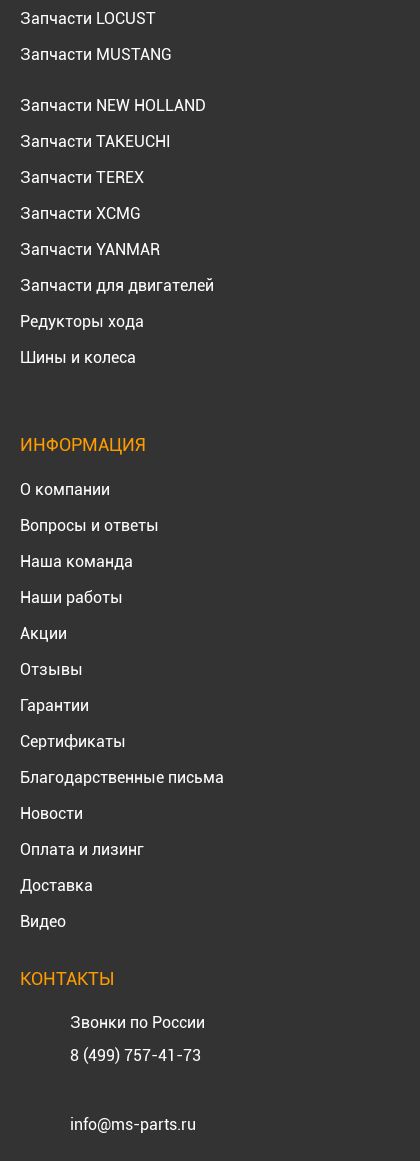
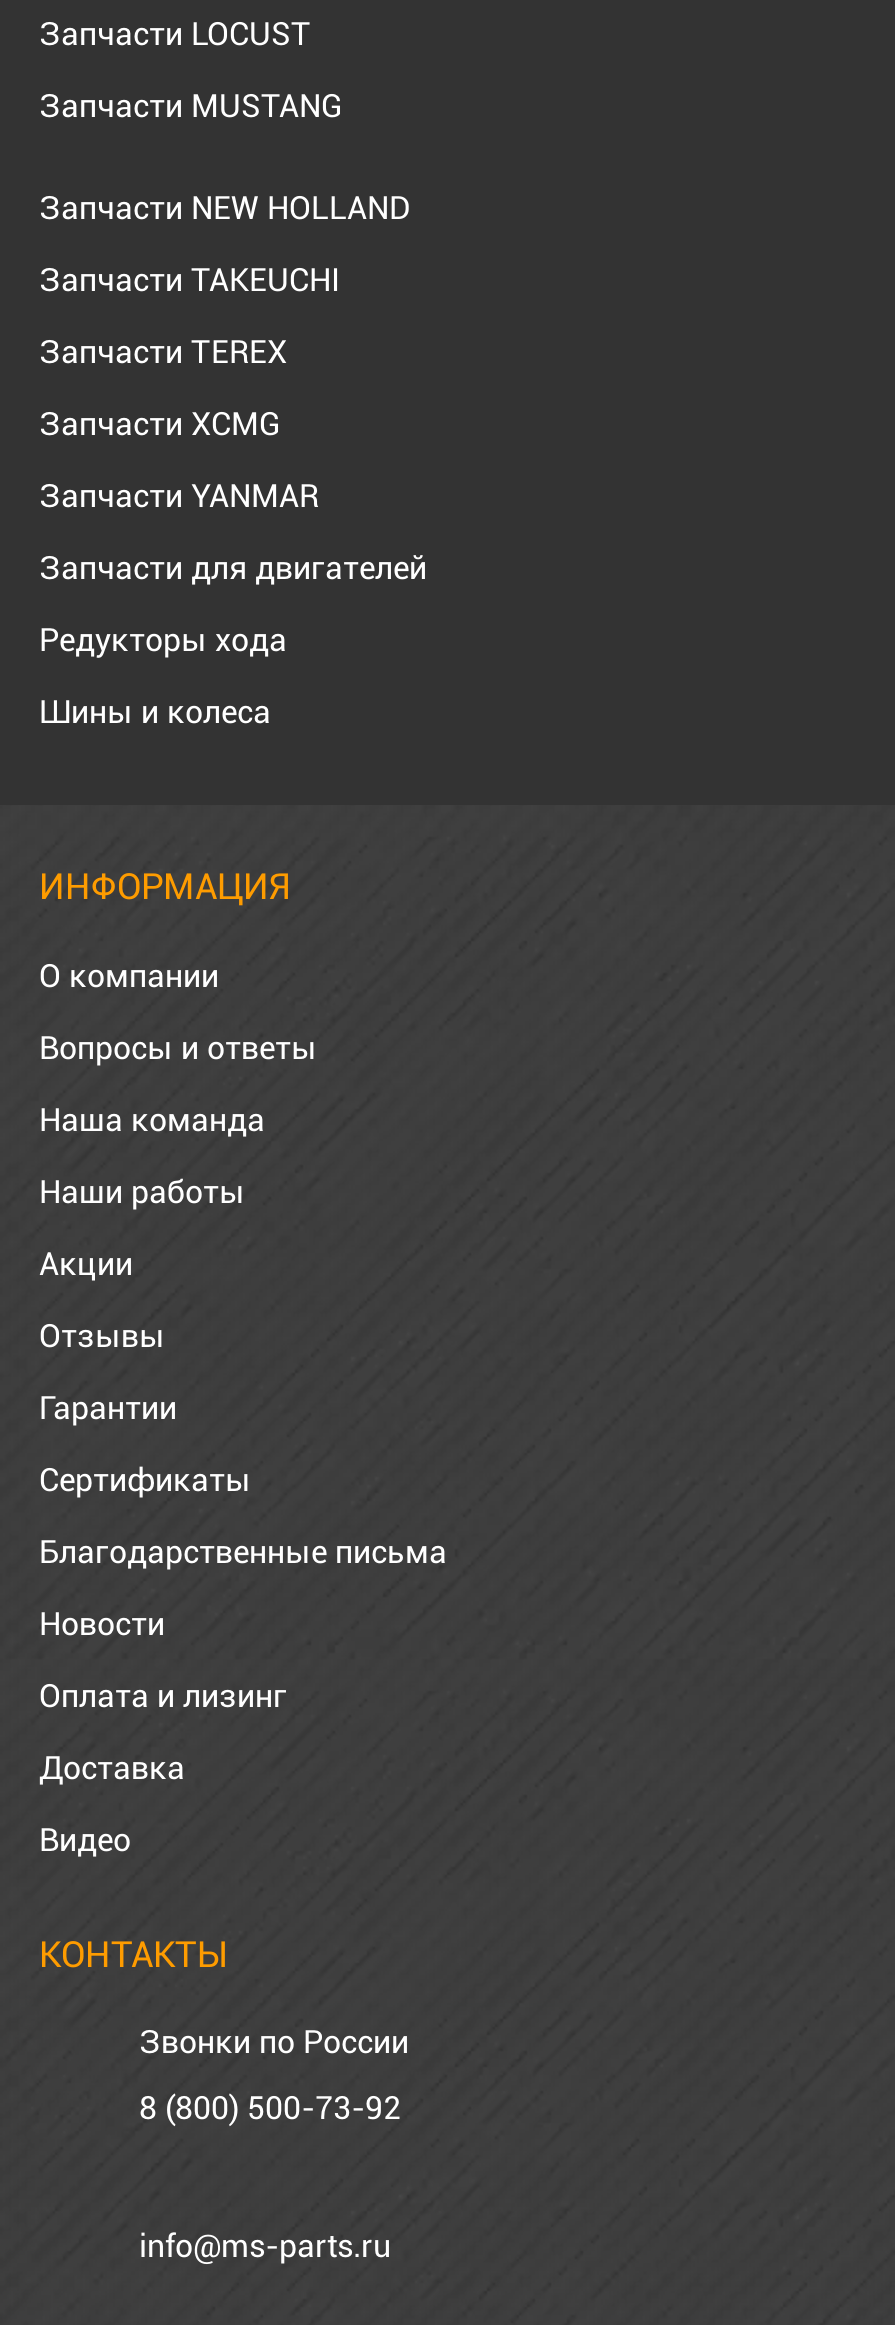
- 8 (499) 757-41-73
+ 8 (800) 500-73-92
